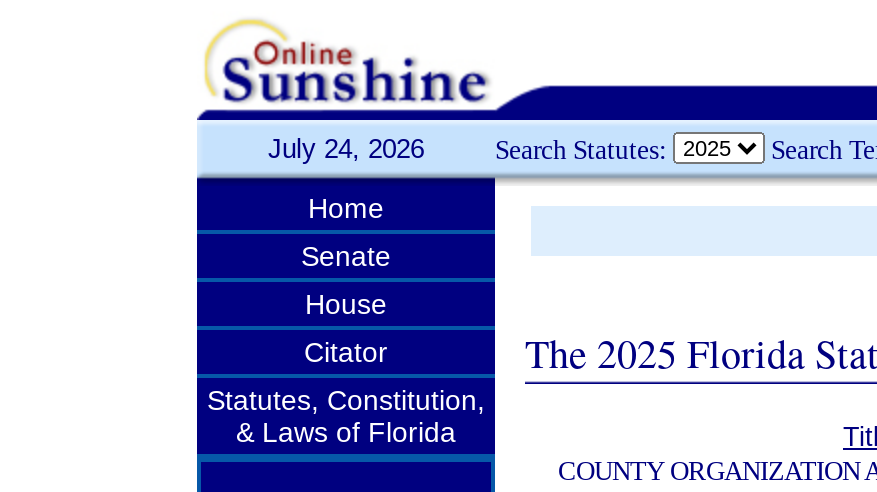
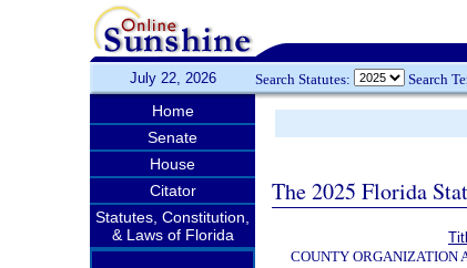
- July 24, 2026
+ July 22, 2026
